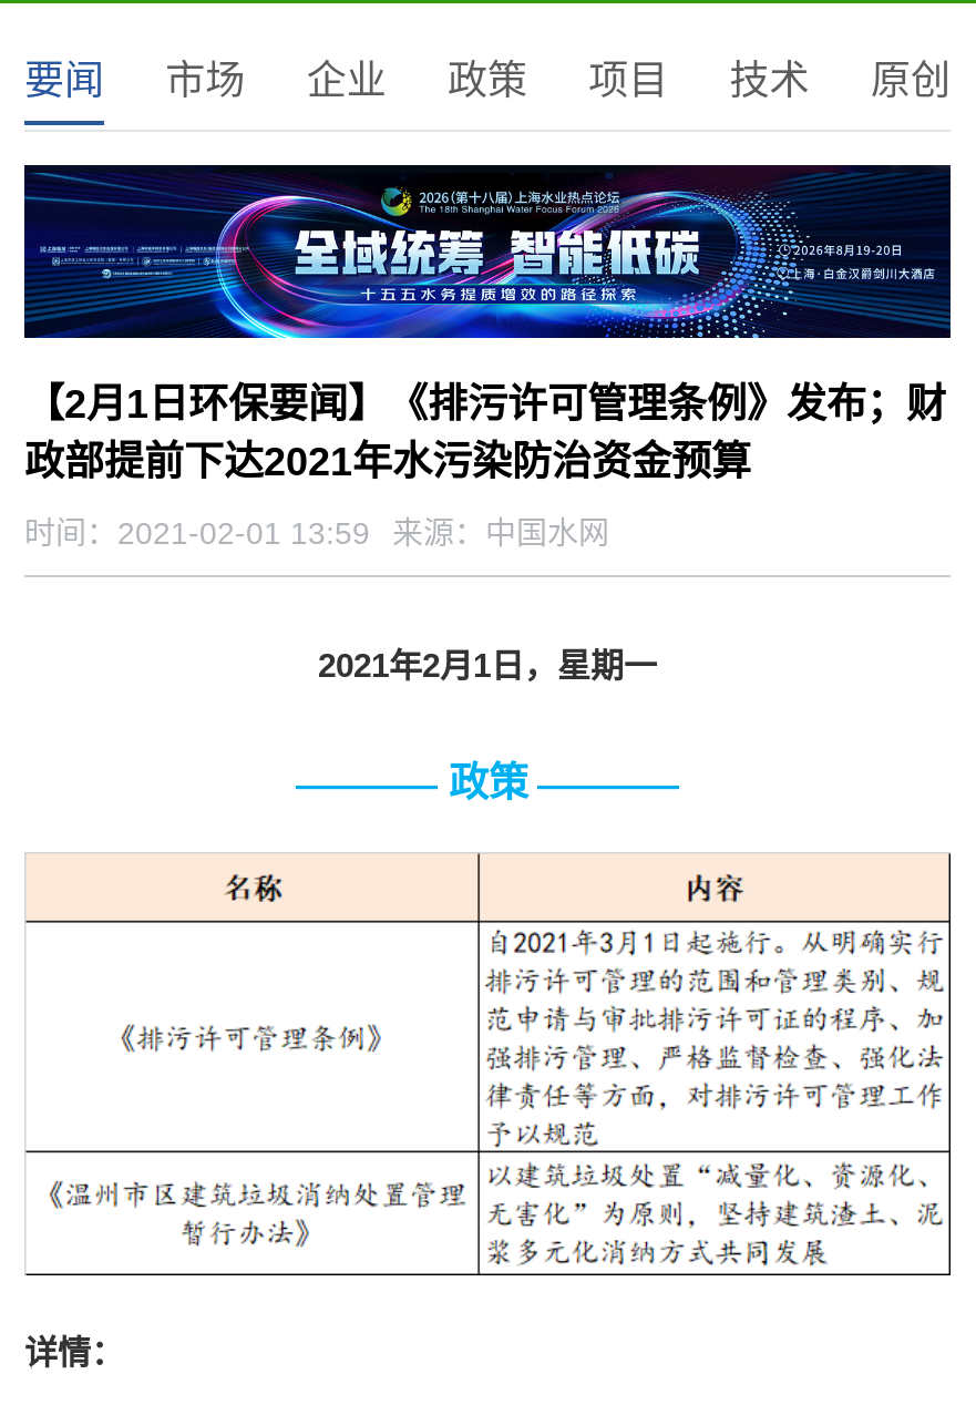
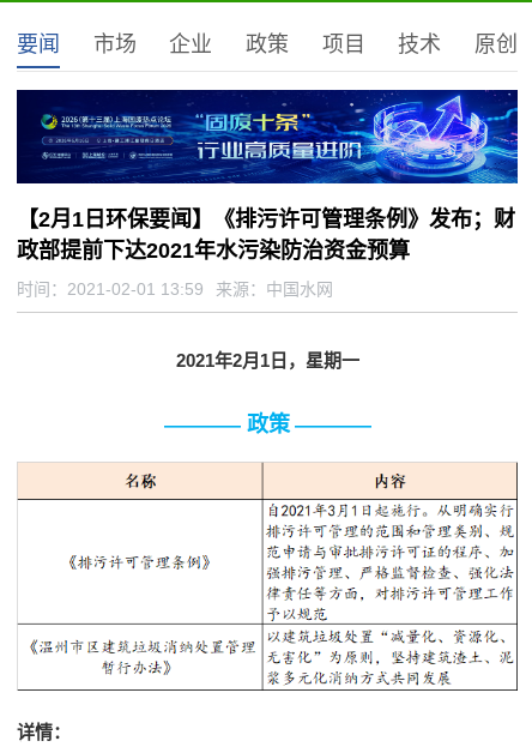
- [image]
+ [image]
